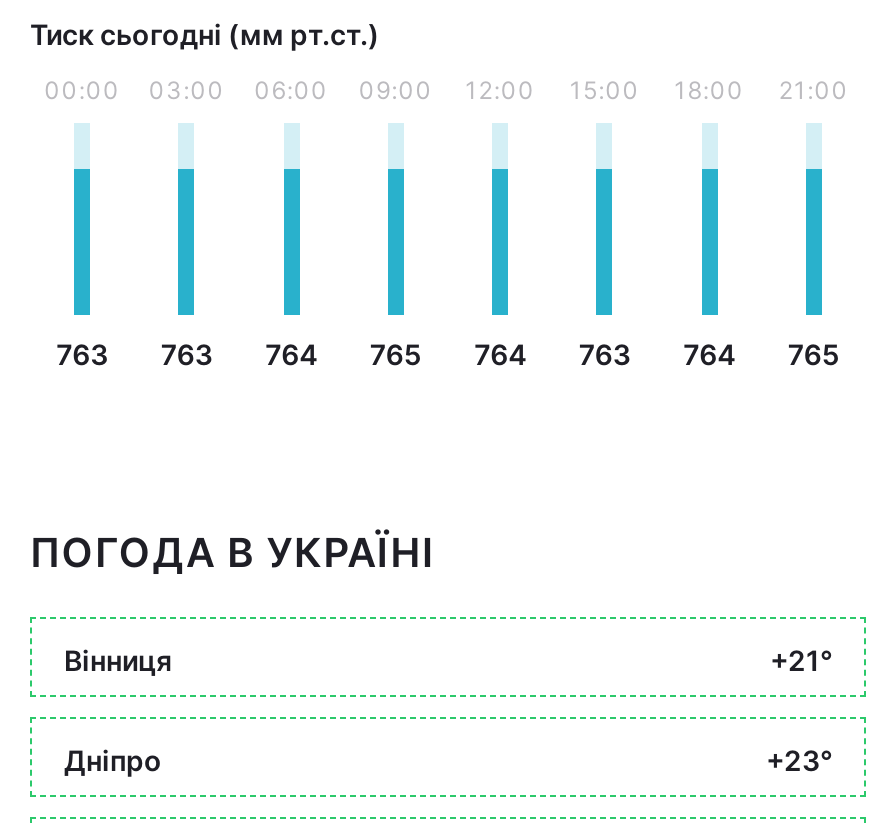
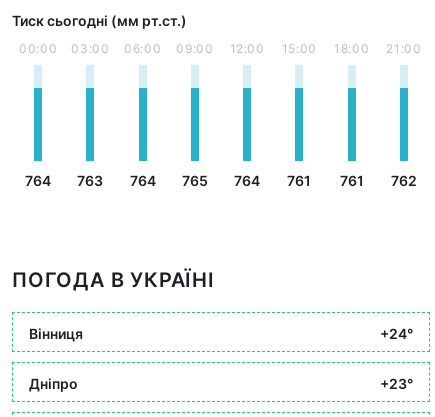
- 763
+ 764

- 763
+ 761

- 764
+ 761

- 765
+ 762

- +21°
+ +24°
